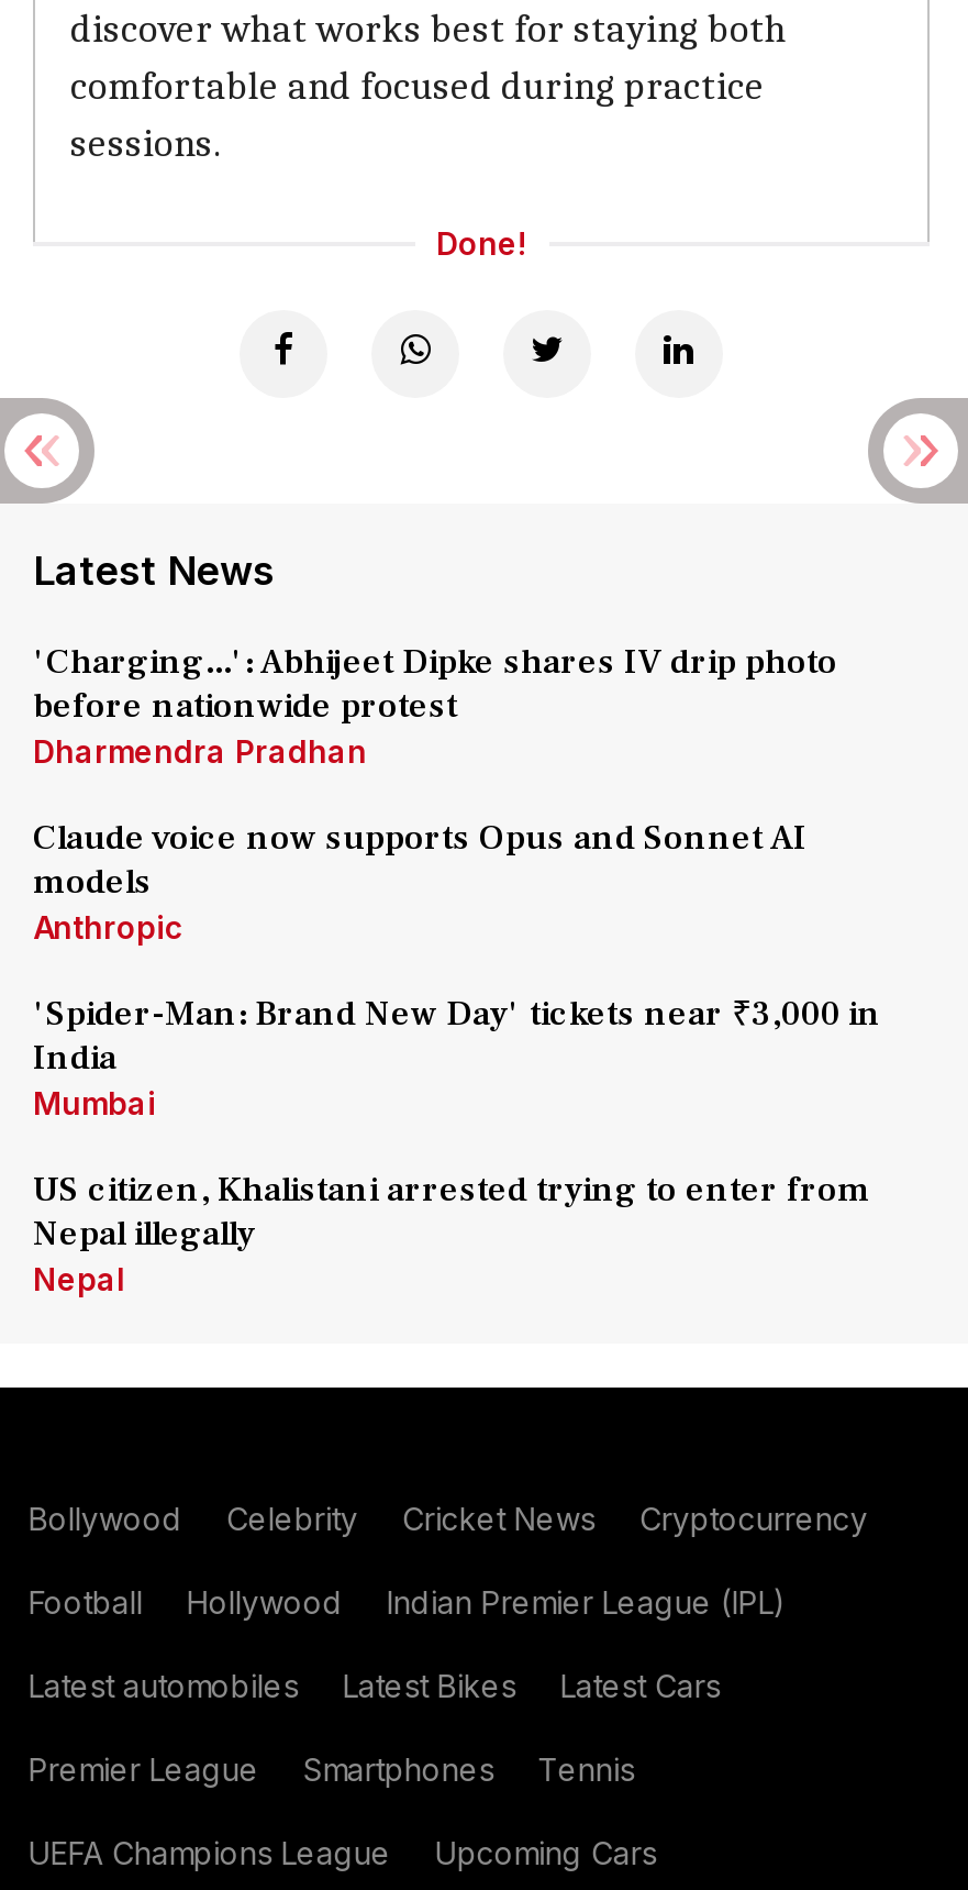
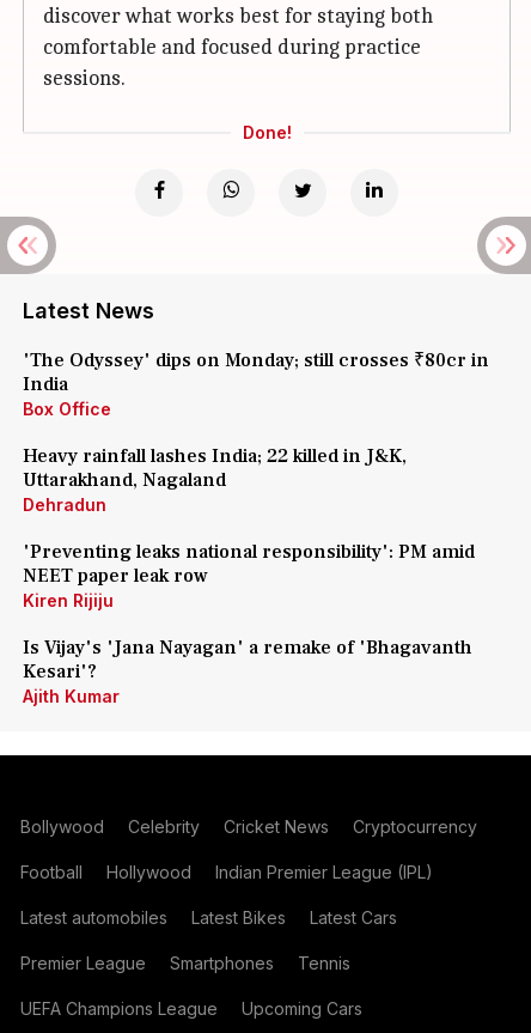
- 'Charging...': Abhijeet Dipke shares IV drip photo
- before nationwide protest
- Dharmendra Pradhan
- Claude voice now supports Opus and Sonnet AI
- models
- Anthropic
- 'Spider-Man: Brand New Day' tickets near ₹3,000 in
+ 'The Odyssey' dips on Monday; still crosses ₹80cr in

moved up: India

- Mumbai
- US citizen, Khalistani arrested trying to enter from
- Nepal illegally
- Nepal
+ Box Office
+ Heavy rainfall lashes India; 22 killed in J&K,
+ Uttarakhand, Nagaland
+ Dehradun
+ 'Preventing leaks national responsibility': PM amid
+ NEET paper leak row
+ Kiren Rijiju
+ Is Vijay's 'Jana Nayagan' a remake of 'Bhagavanth
+ Kesari'?
+ Ajith Kumar
